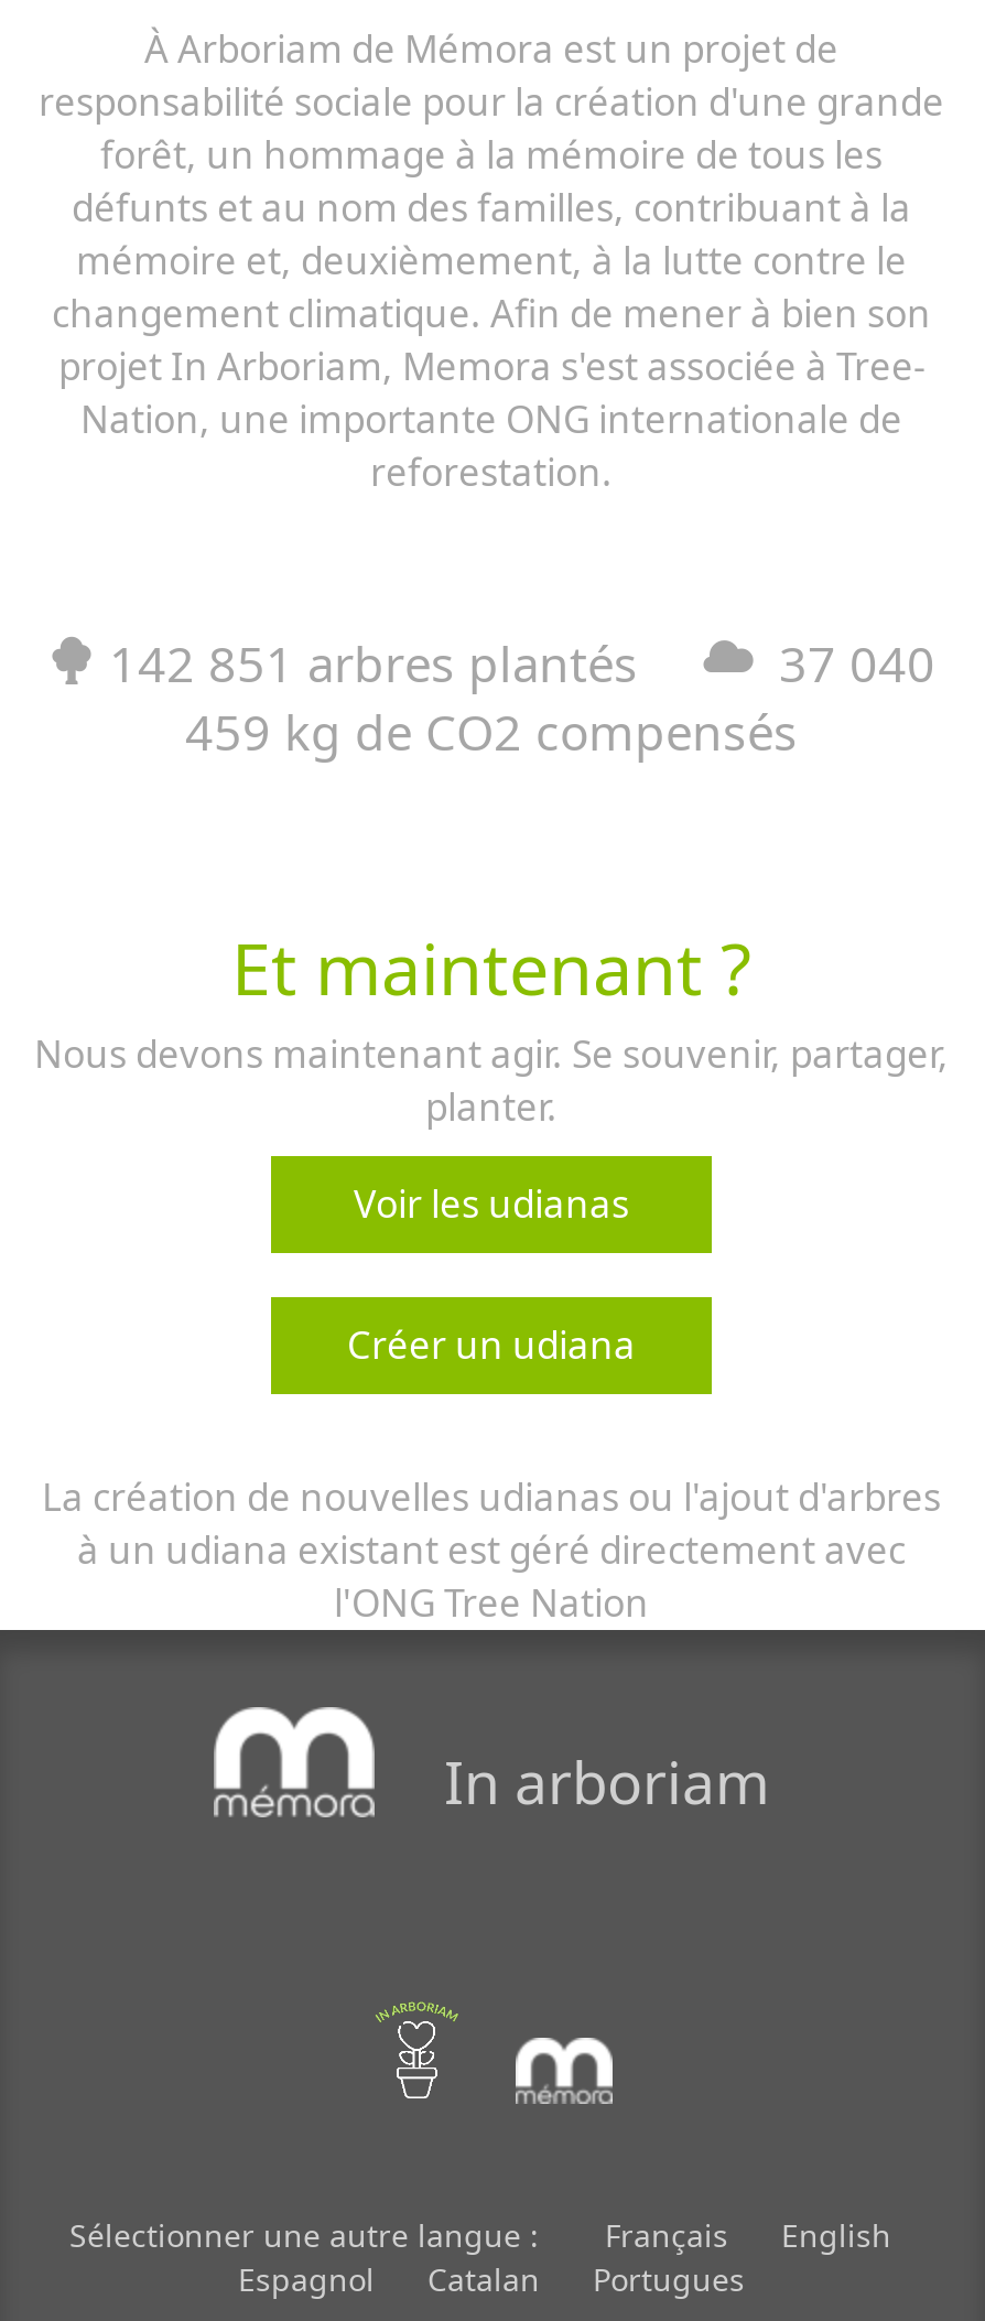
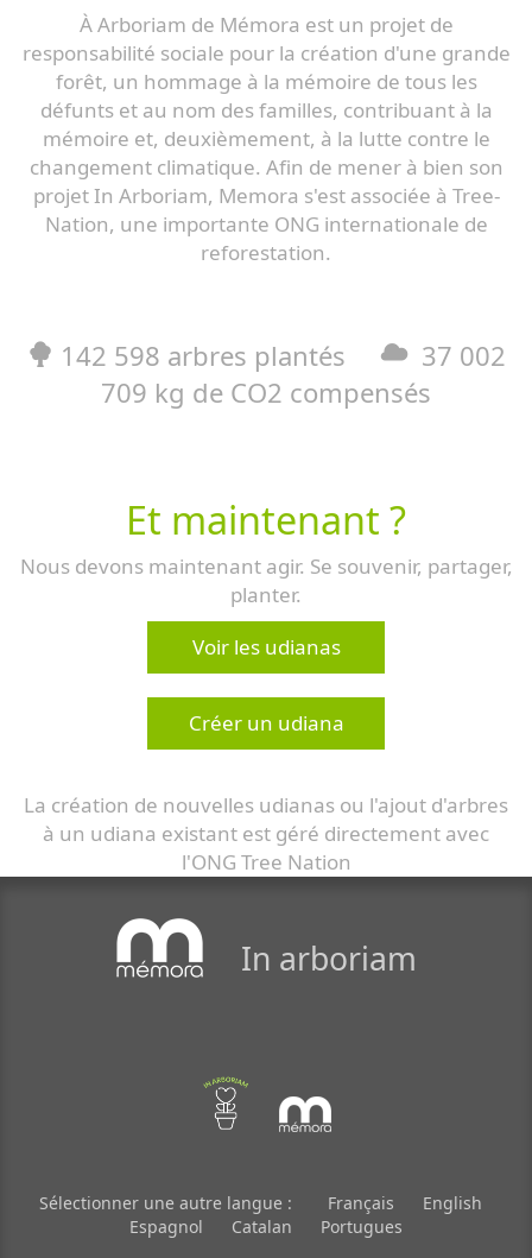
- 142 851 arbres plantés
+ 142 598 arbres plantés

- 37 040
+ 37 002

- 459 kg de CO2 compensés
+ 709 kg de CO2 compensés
